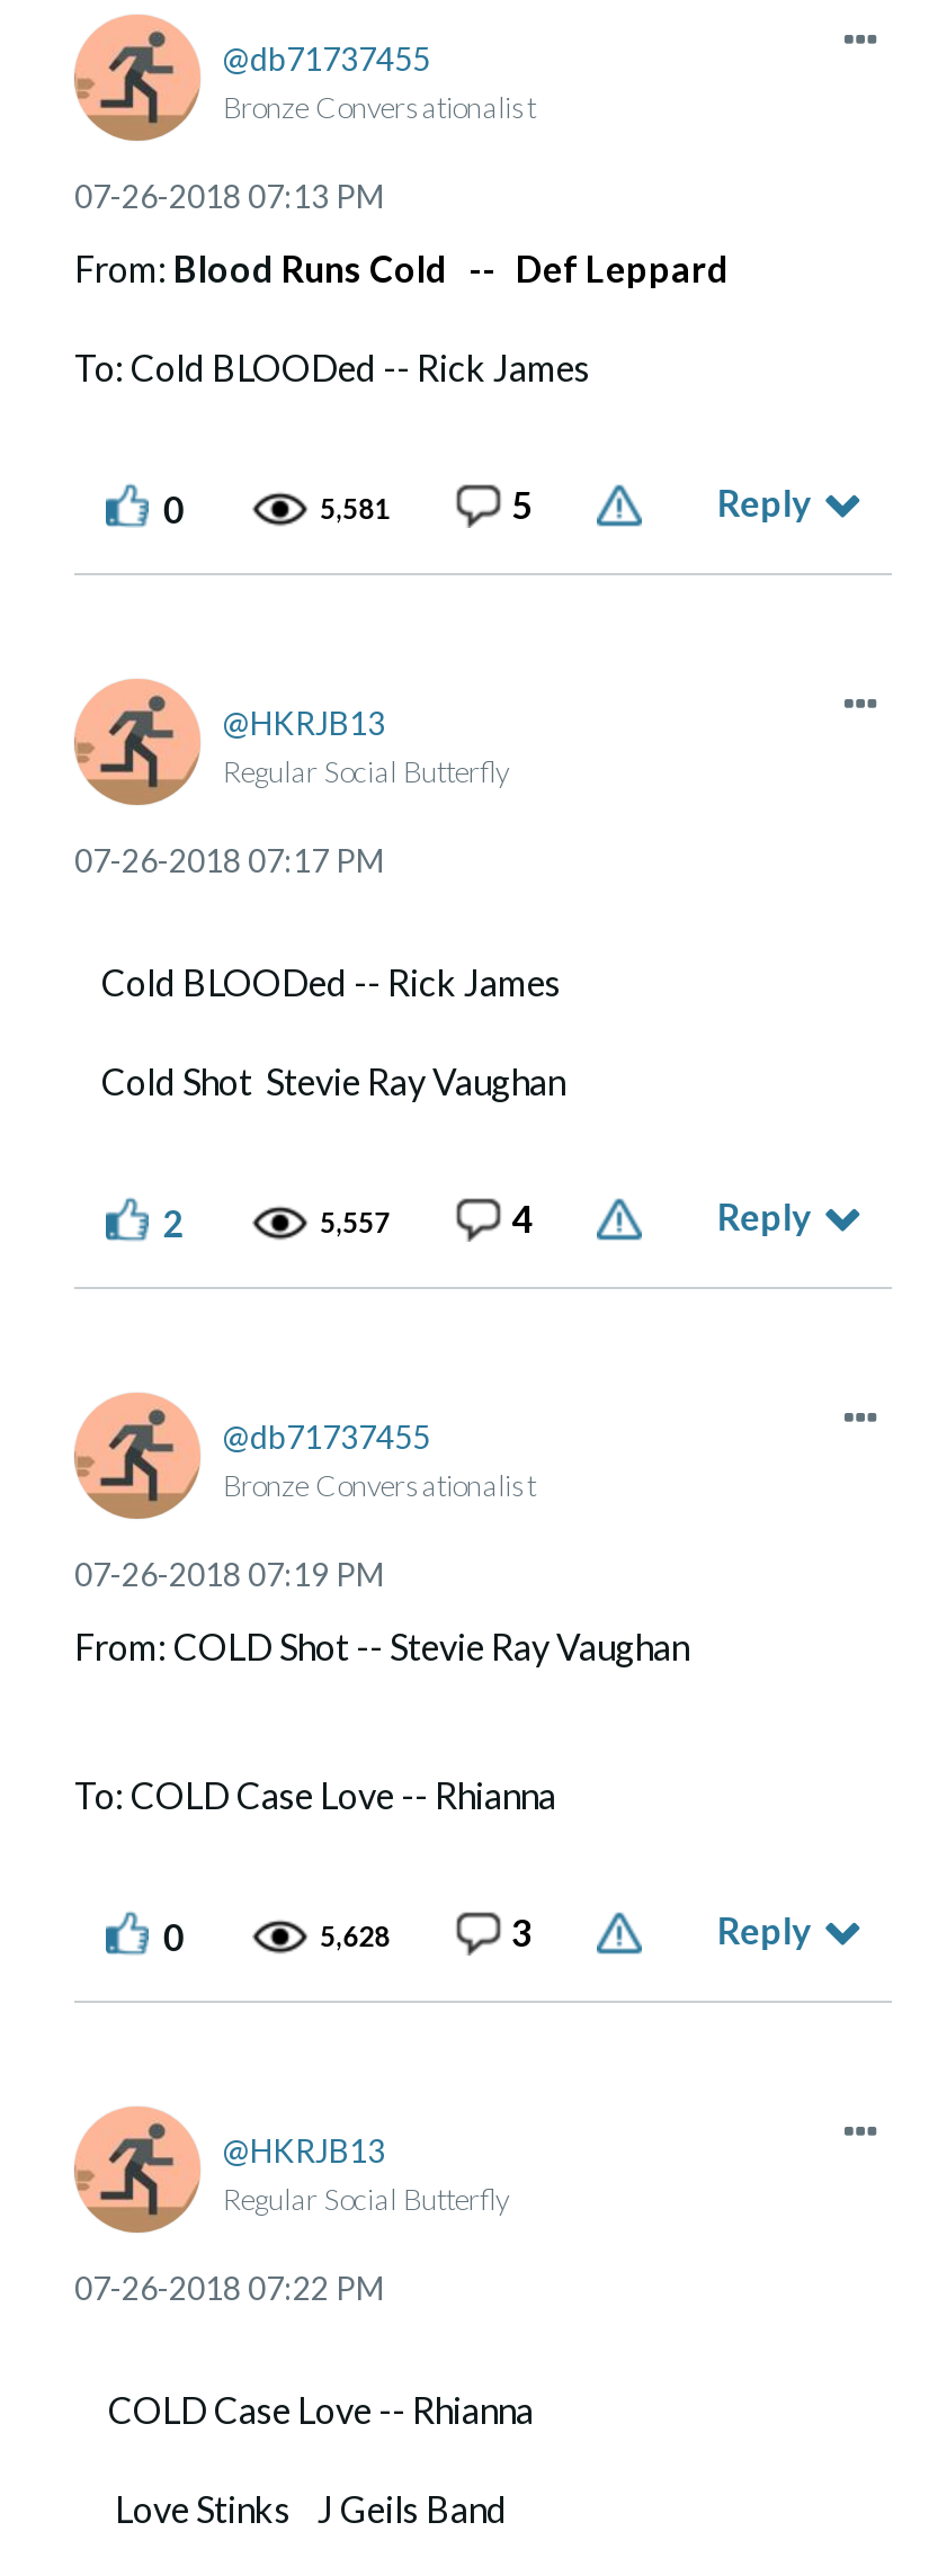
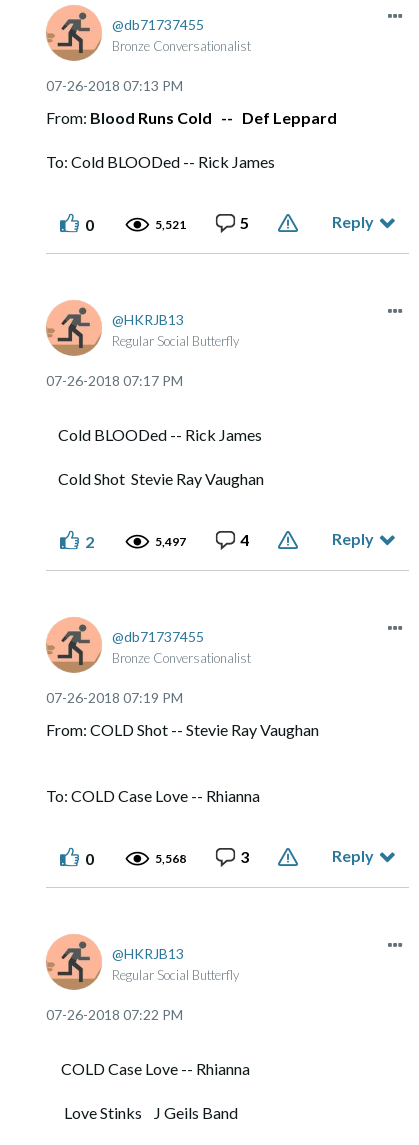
- 5,581
+ 5,521

- 5,557
+ 5,497

- 5,628
+ 5,568
